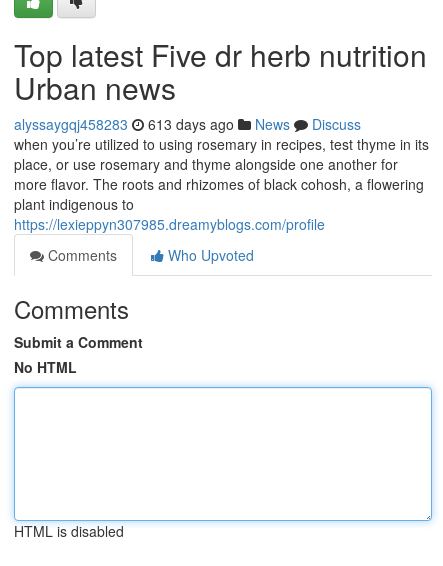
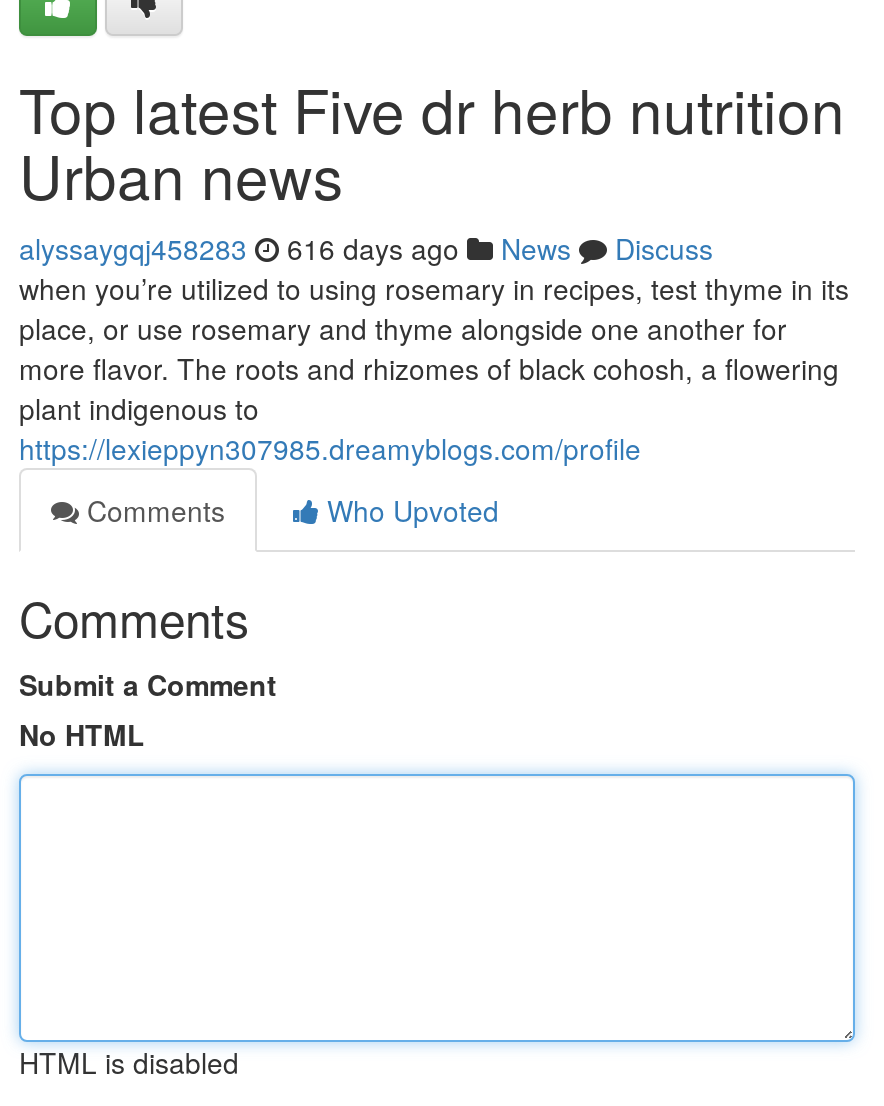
- alyssaygqj458283 613 days ago News Discuss
+ alyssaygqj458283 616 days ago News Discuss
